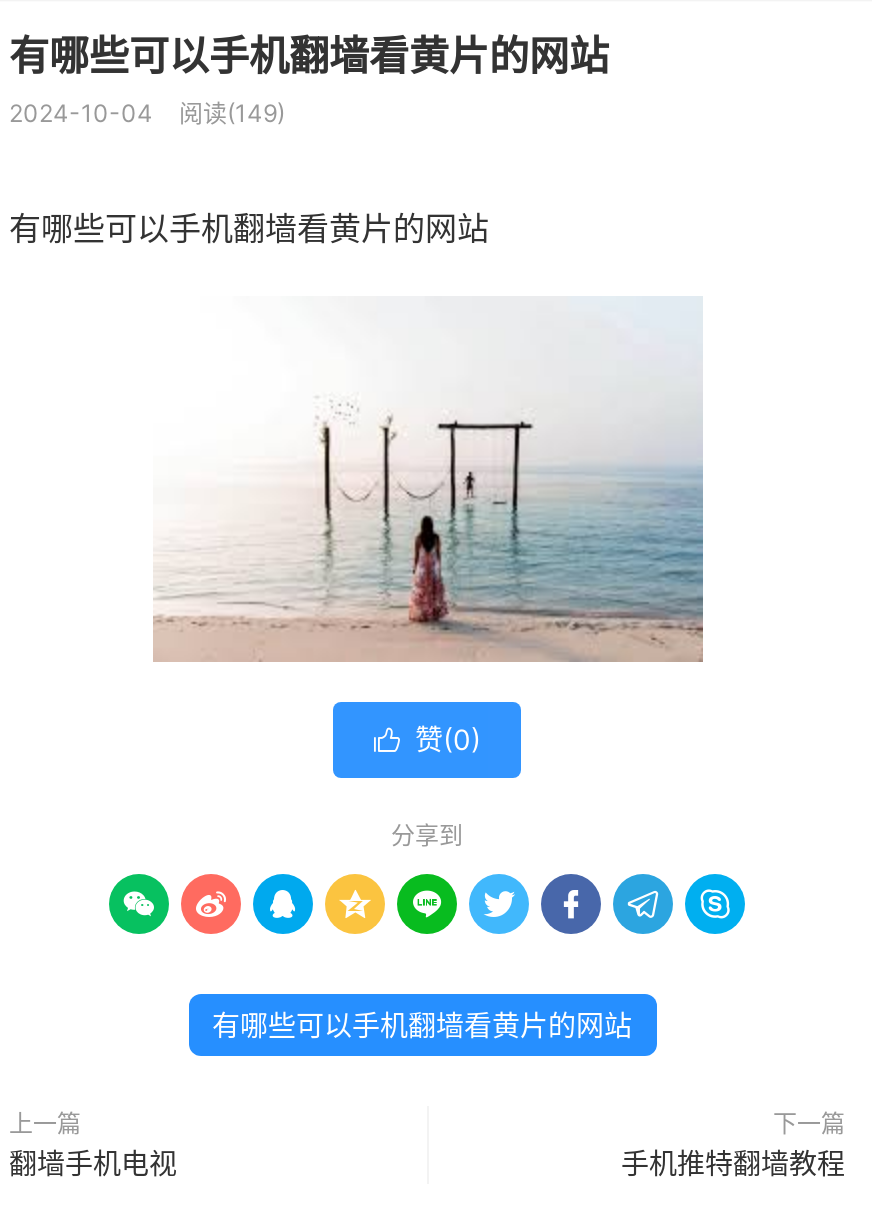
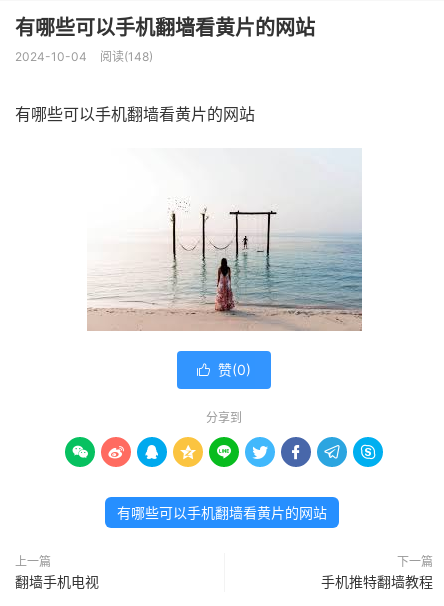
- 2024-10-04 阅读(149)
+ 2024-10-04 阅读(148)
